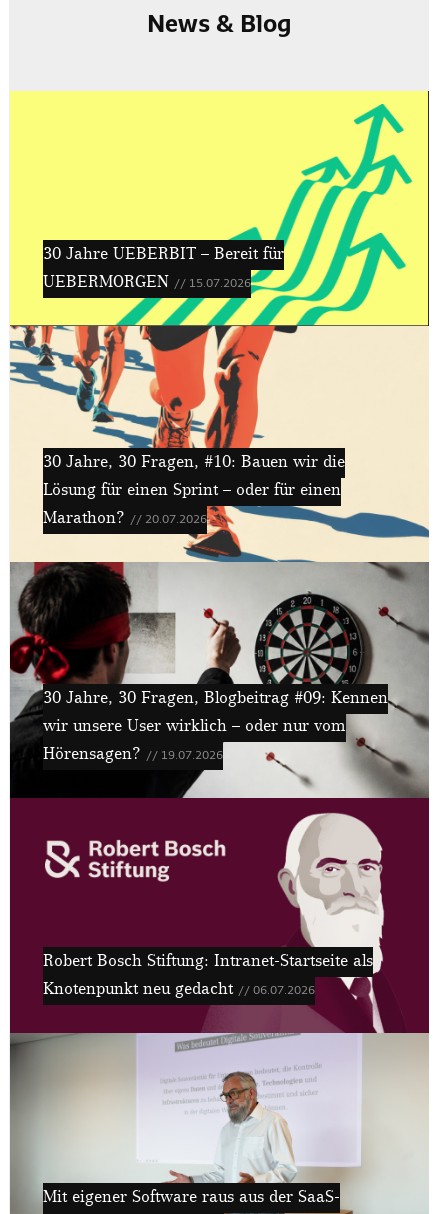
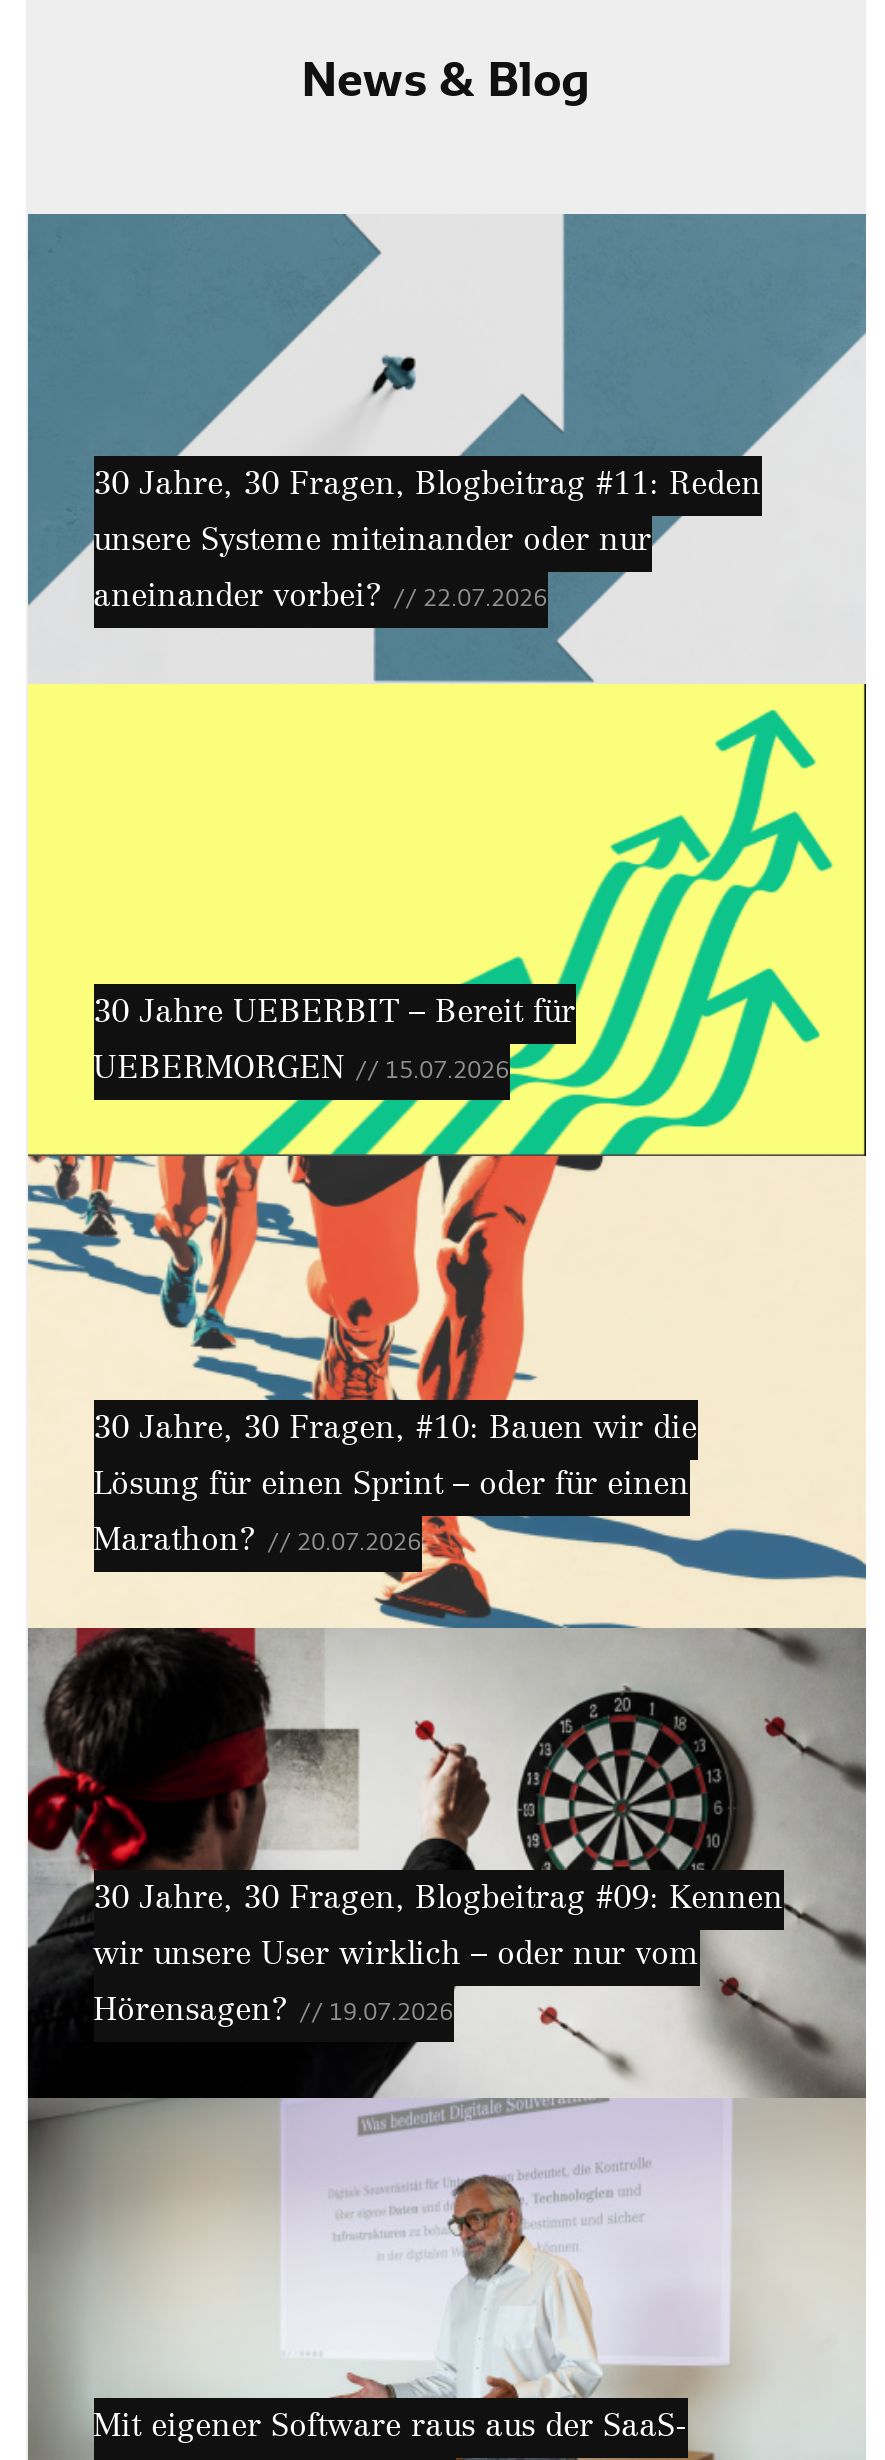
+ [image]
+ 30 Jahre, 30 Fragen, Blogbeitrag #11: Reden
+ unsere Systeme miteinander oder nur
+ aneinander vorbei? // 22.07.2026

moved down: [image] | 30 Jahre UEBERBIT – Bereit für | UEBERMORGEN // 15.07.2026 | ... | wir unsere User wirklich – oder nur vom | Hörensagen? // 19.07.2026

- [image]
- Robert Bosch Stiftung: Intranet-Startseite als
- Knotenpunkt neu gedacht // 06.07.2026
